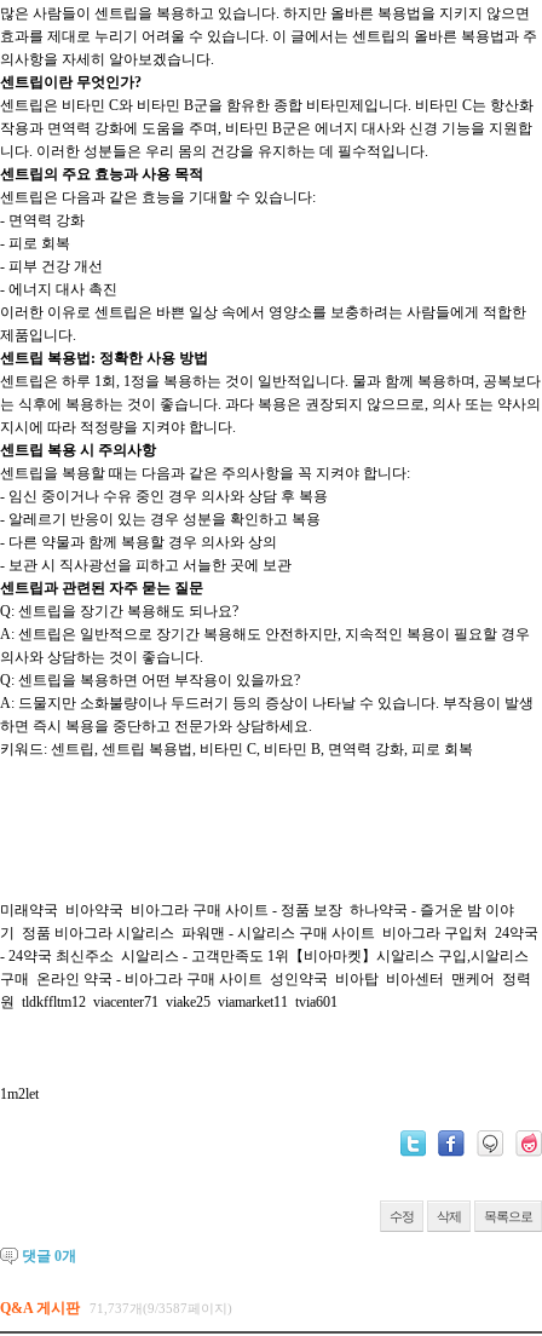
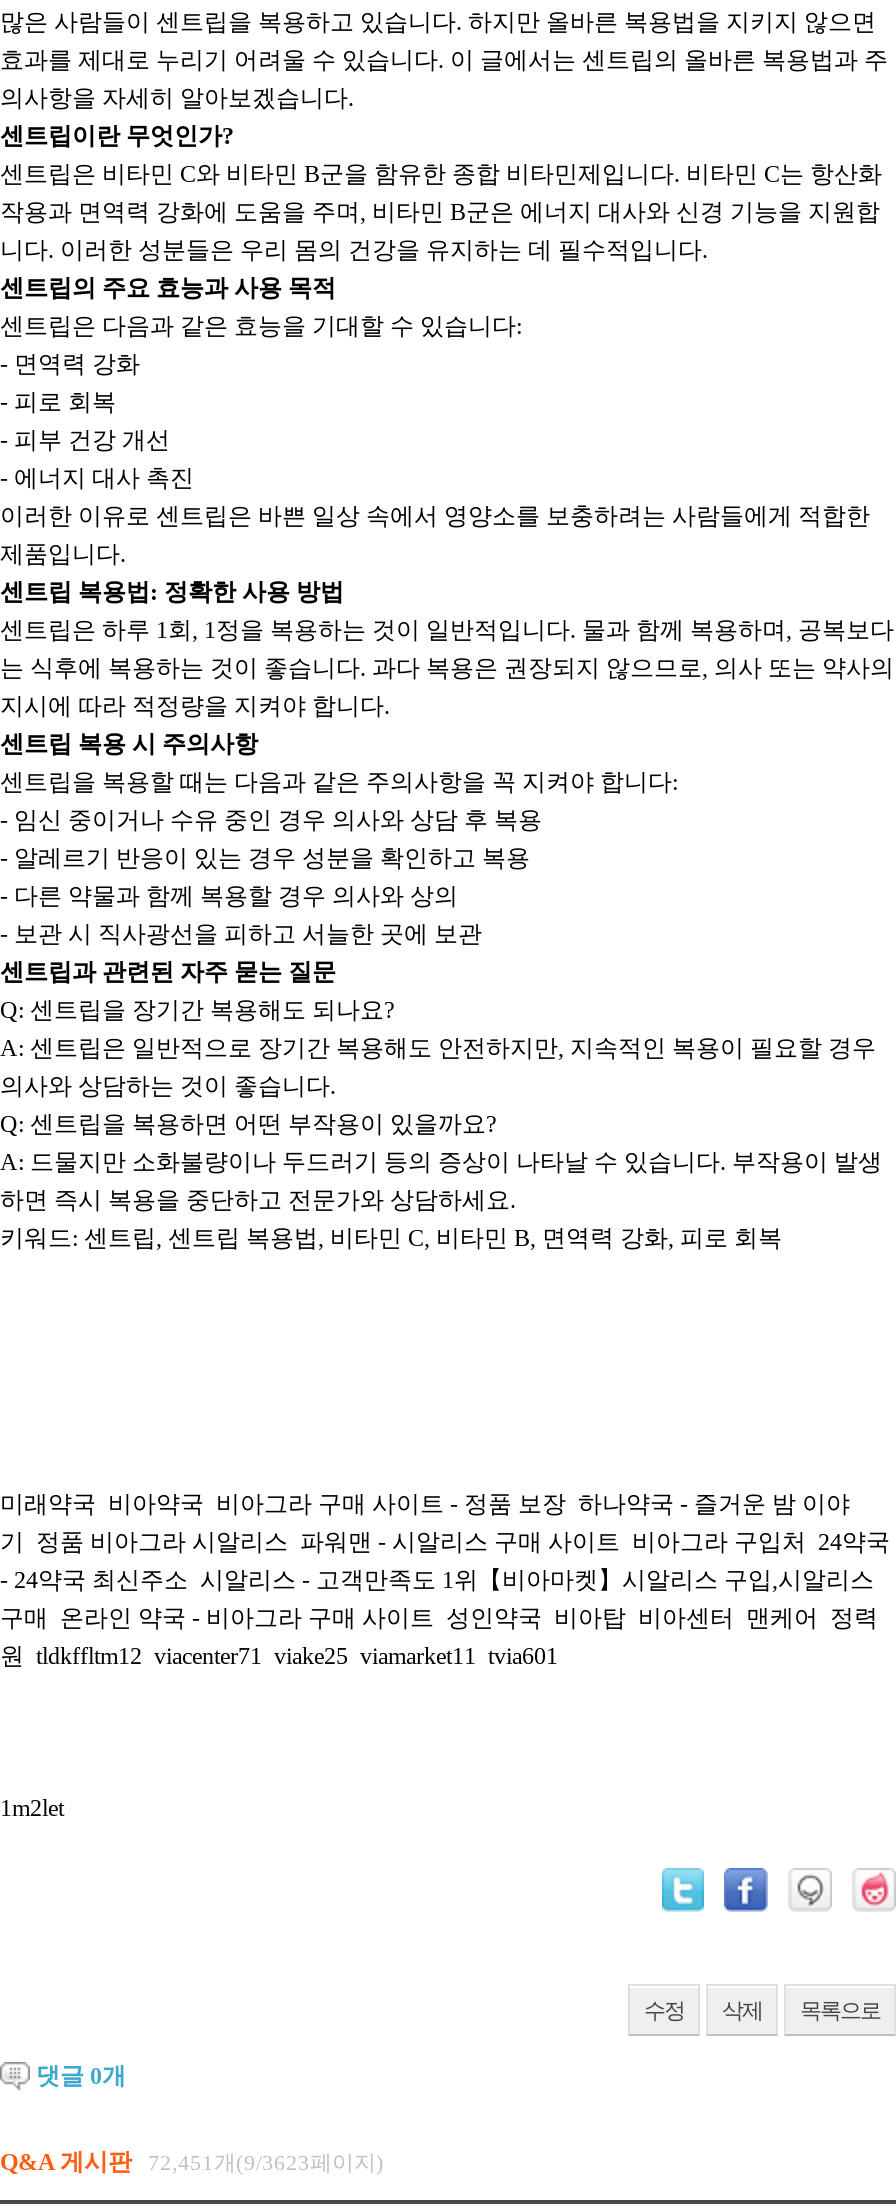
- Q&A 게시판 71,737개(9/3587페이지)
+ Q&A 게시판 72,451개(9/3623페이지)
